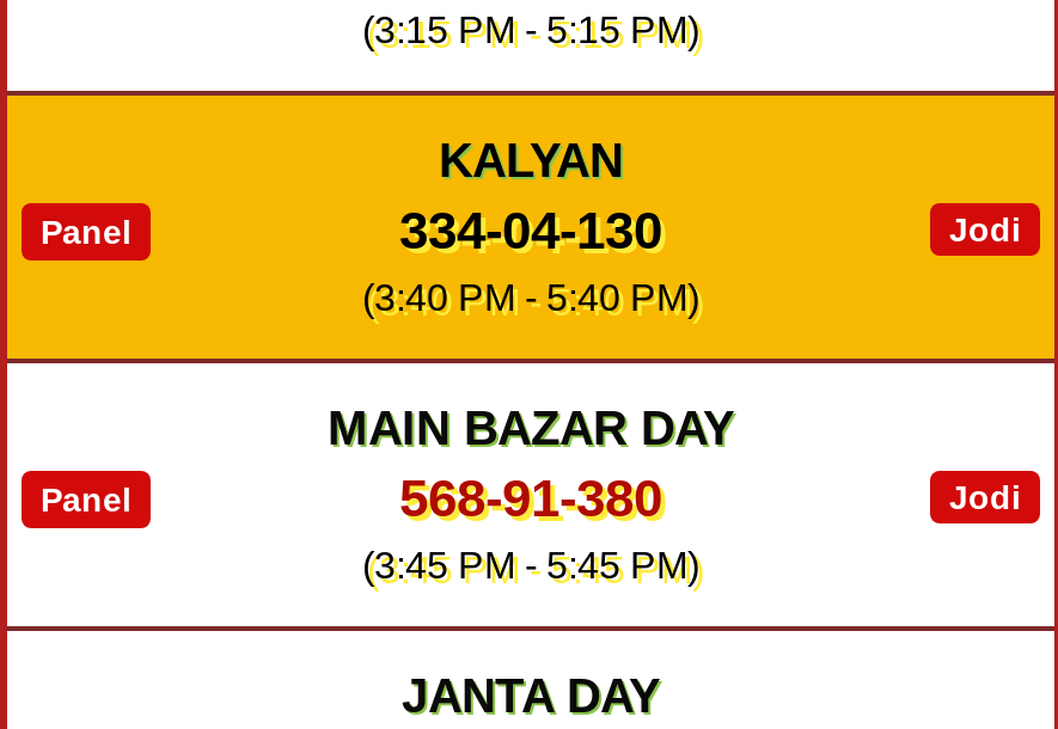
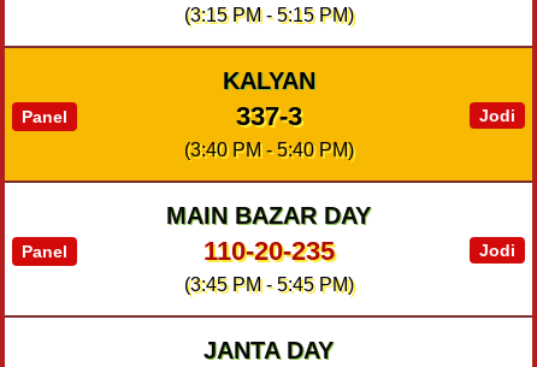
- 334-04-130
+ 337-3

- 568-91-380
+ 110-20-235
